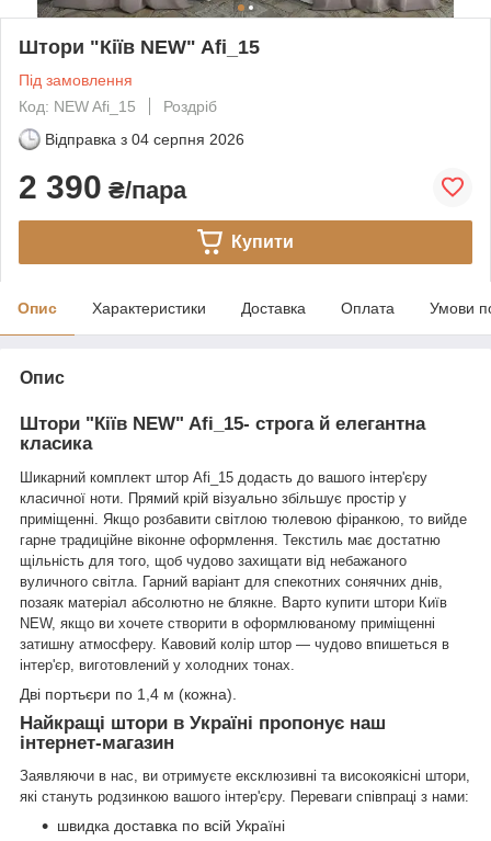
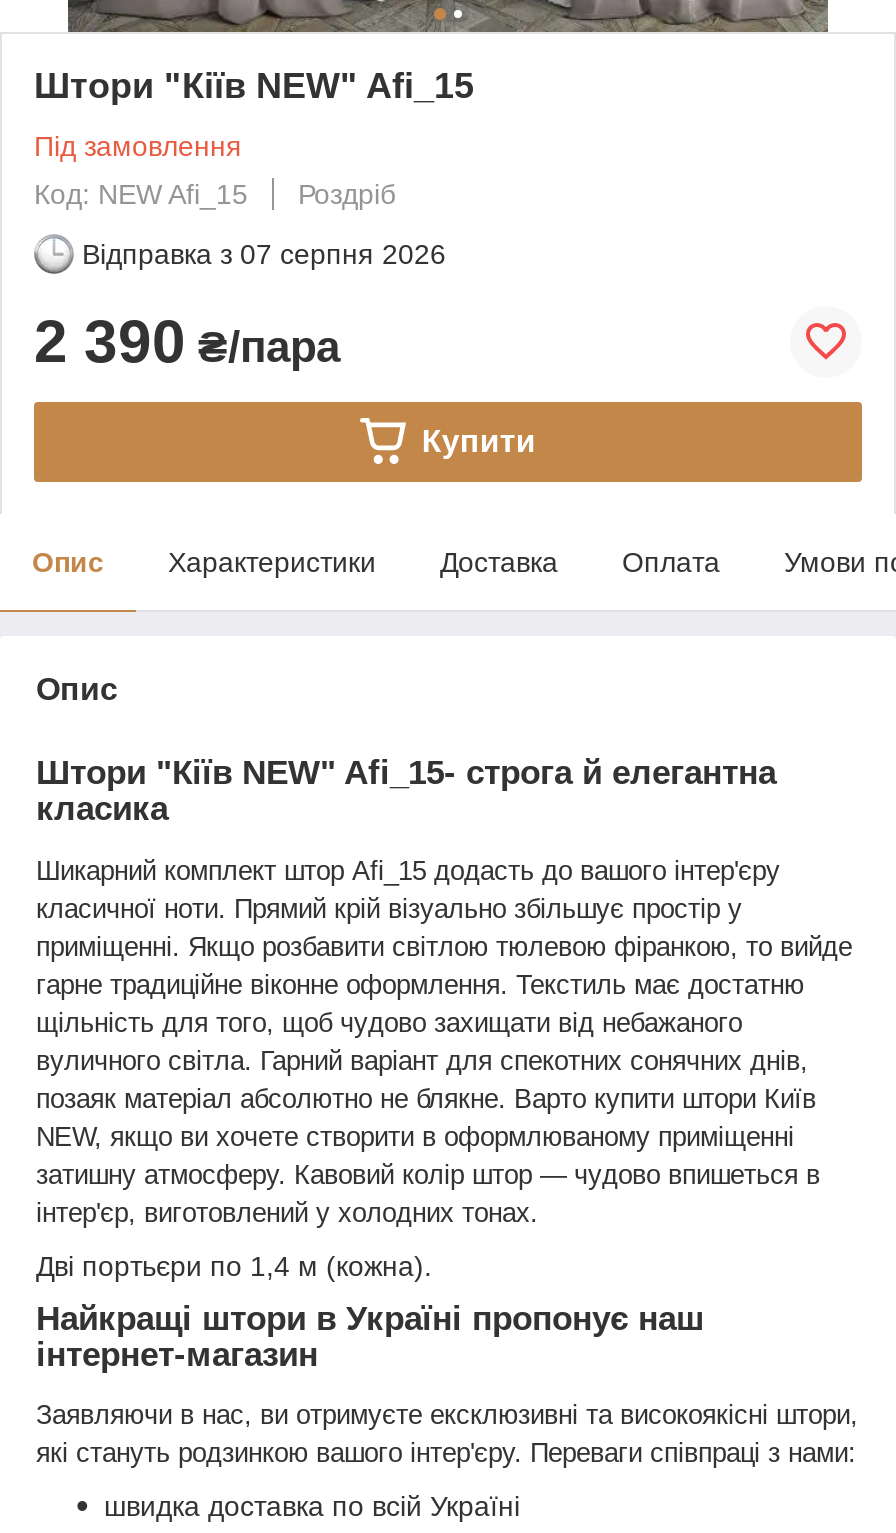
- Відправка з 04 серпня 2026
+ Відправка з 07 серпня 2026
